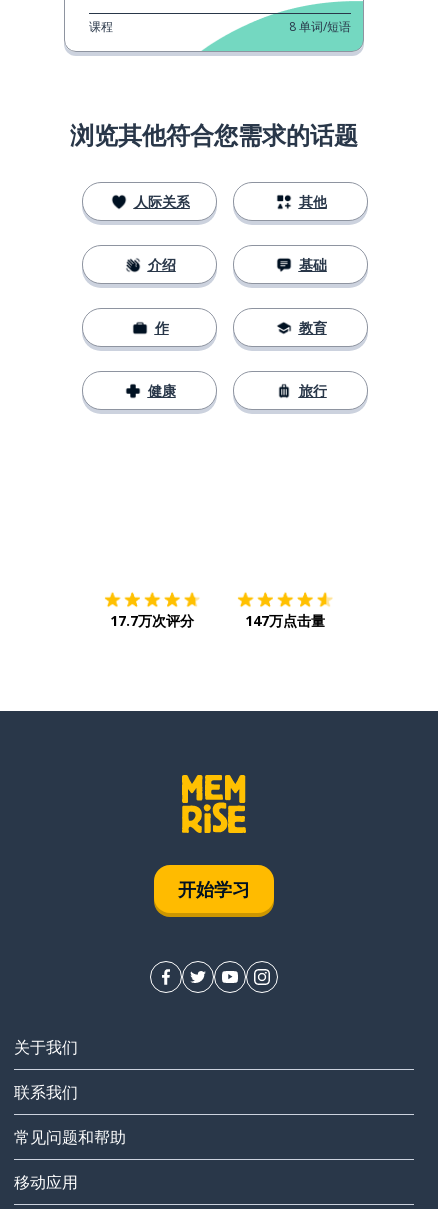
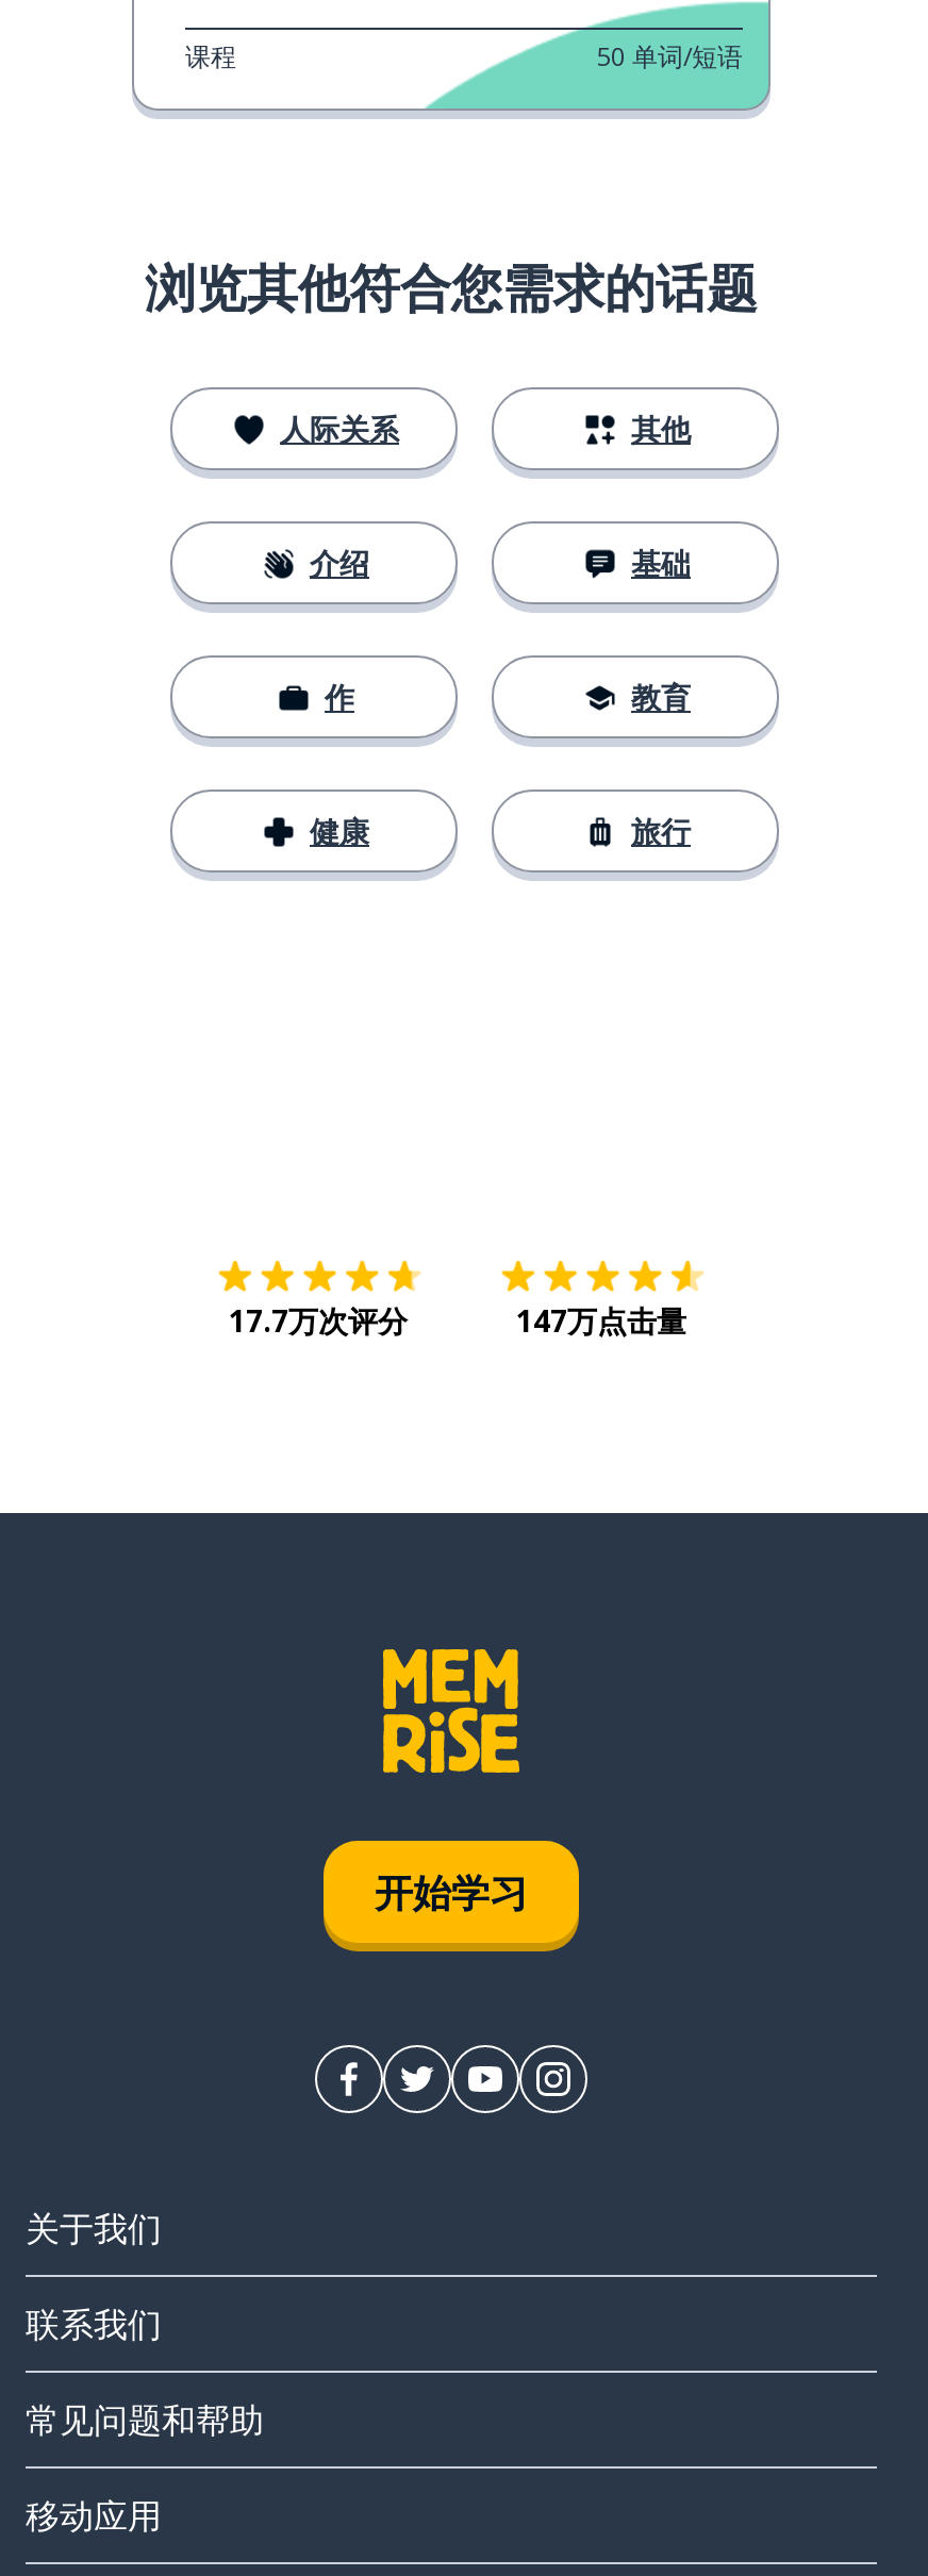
- 8 单词/短语
+ 50 单词/短语
